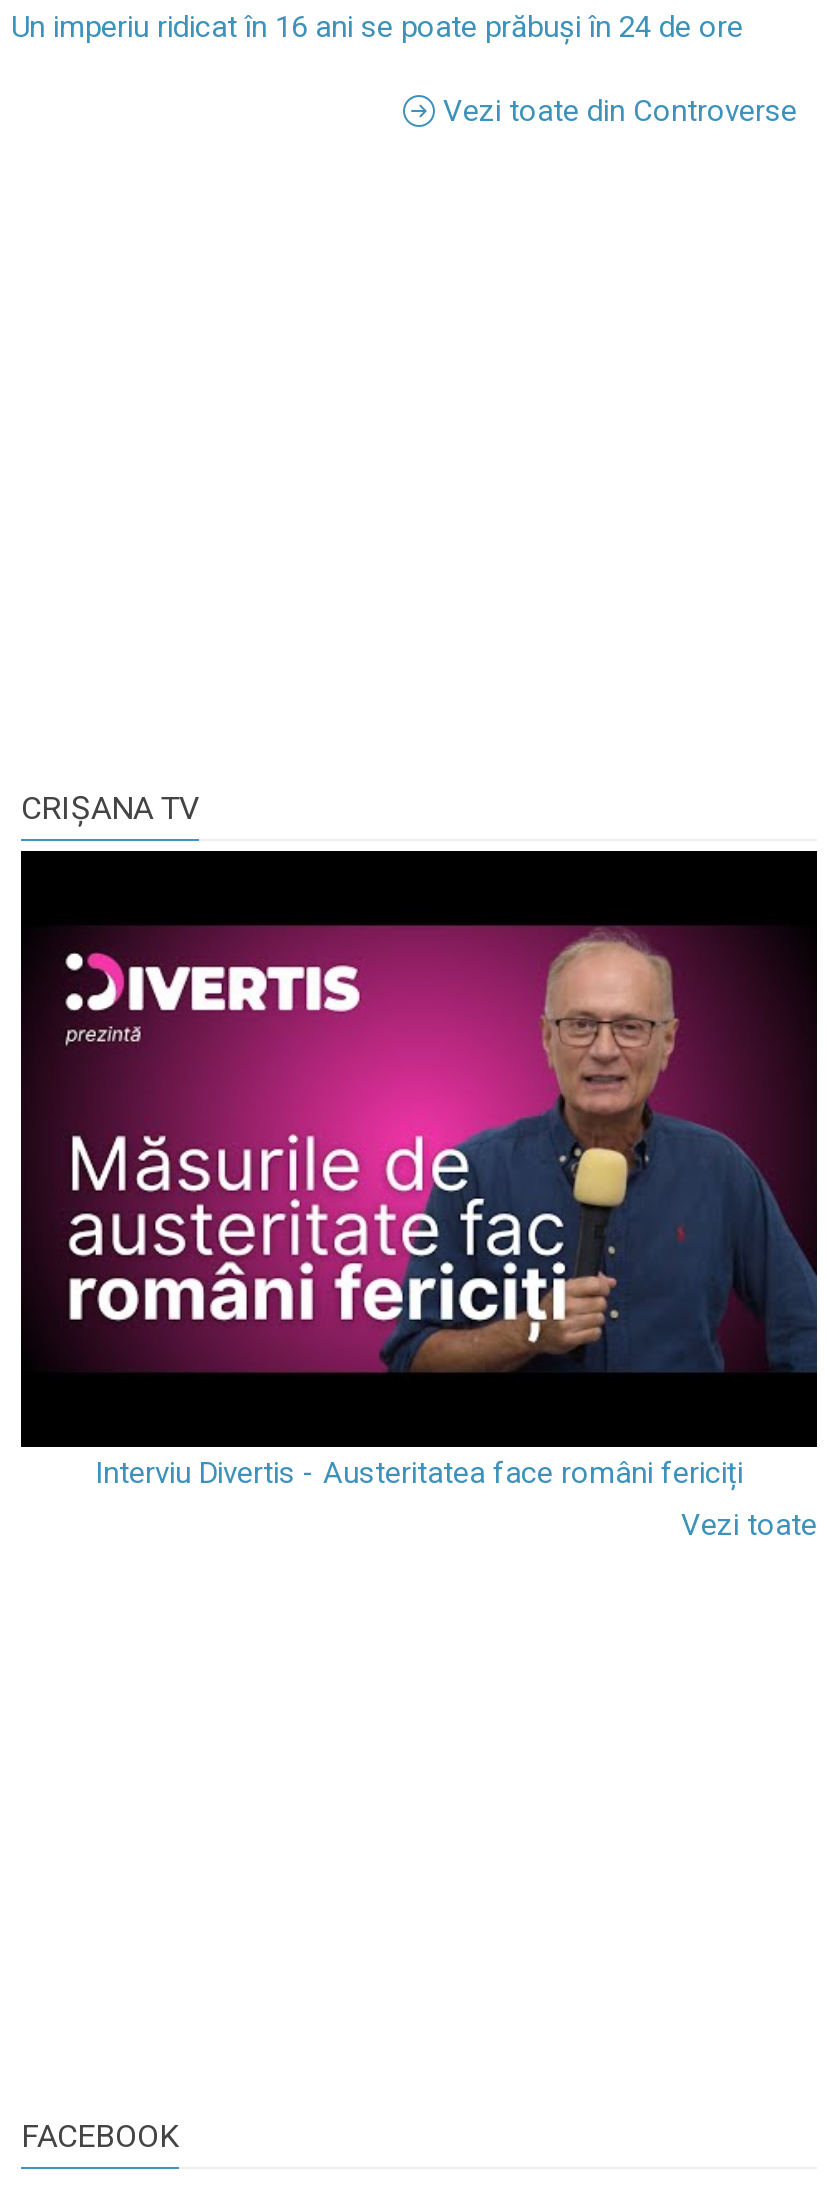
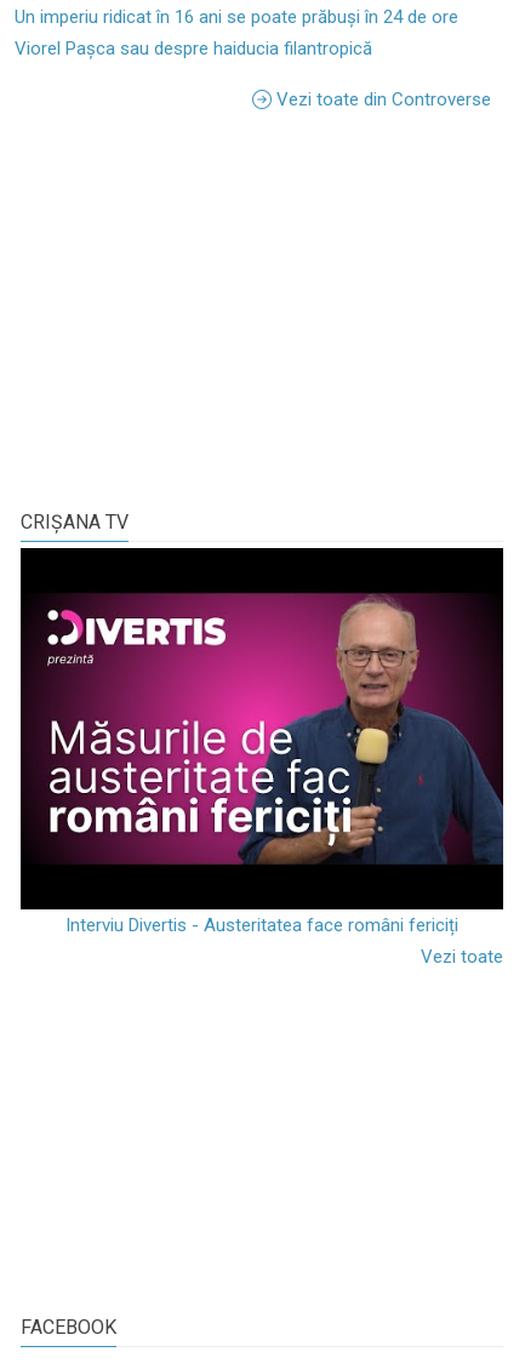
+ Viorel Pașca sau despre haiducia filantropică
